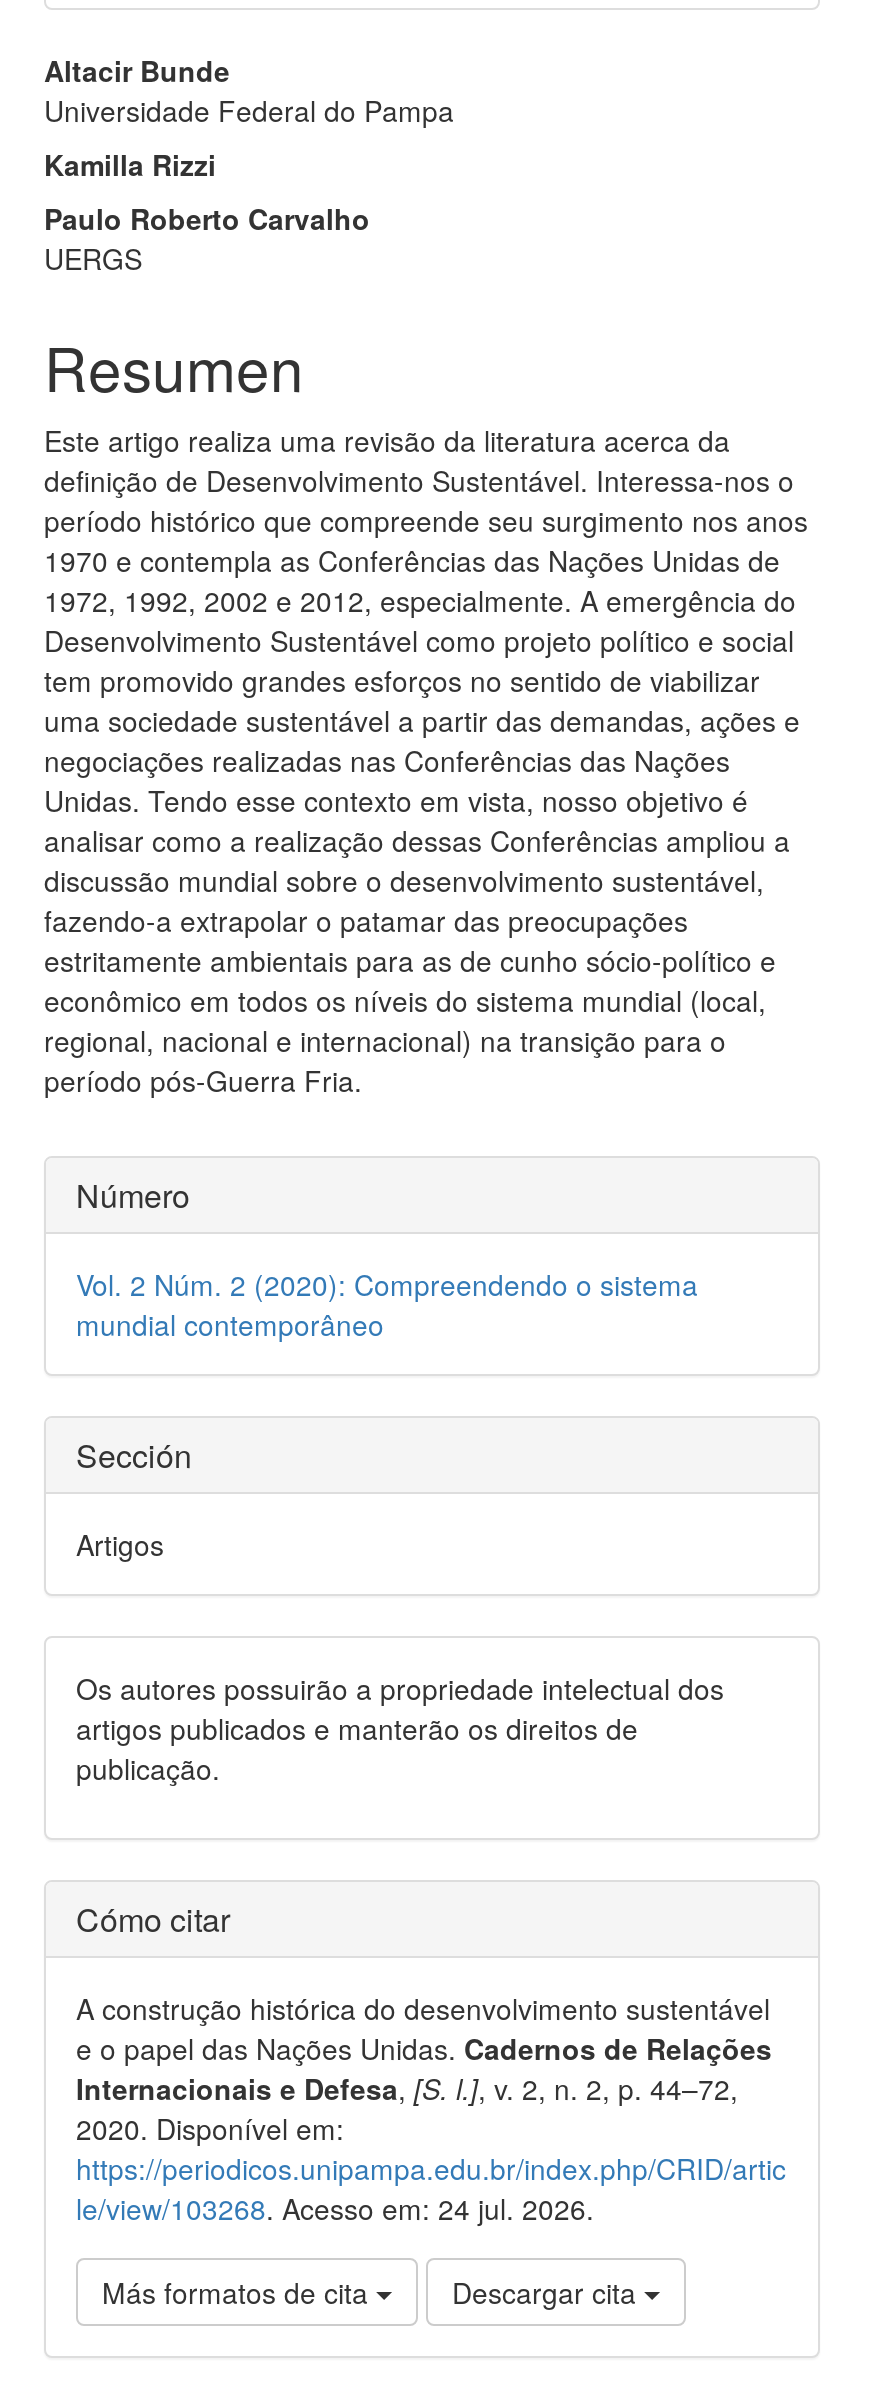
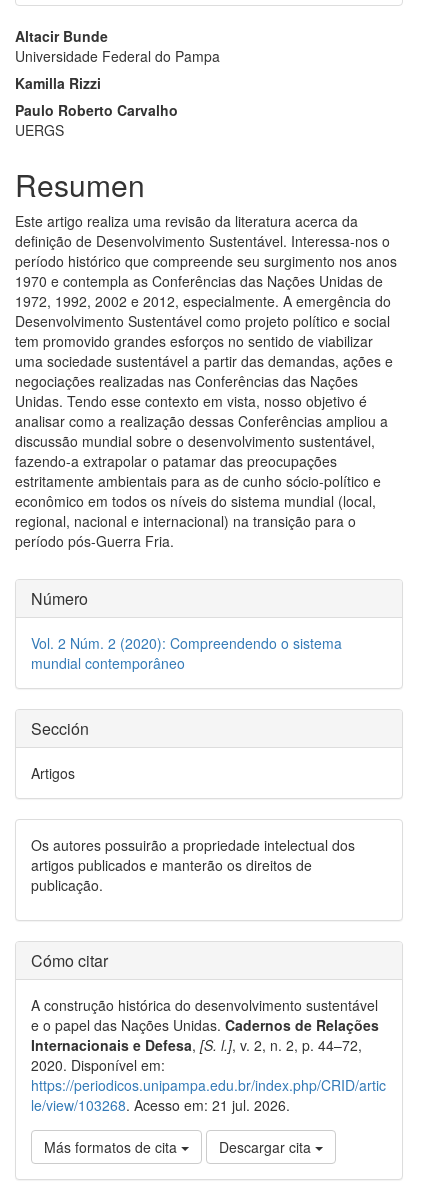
- le/view/103268. Acesso em: 24 jul. 2026.
+ le/view/103268. Acesso em: 21 jul. 2026.
